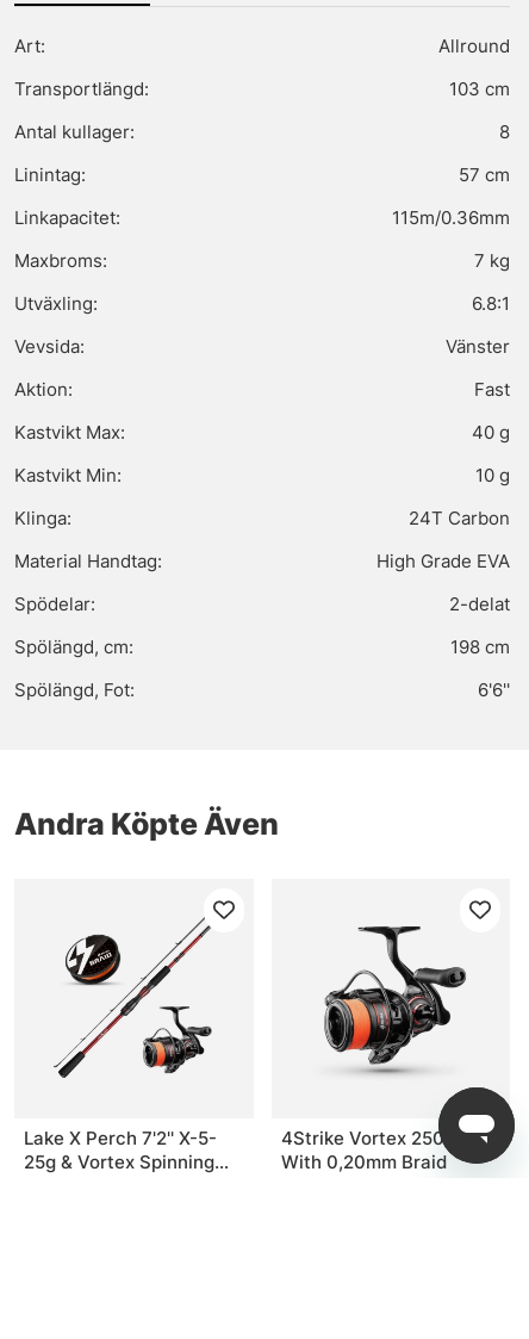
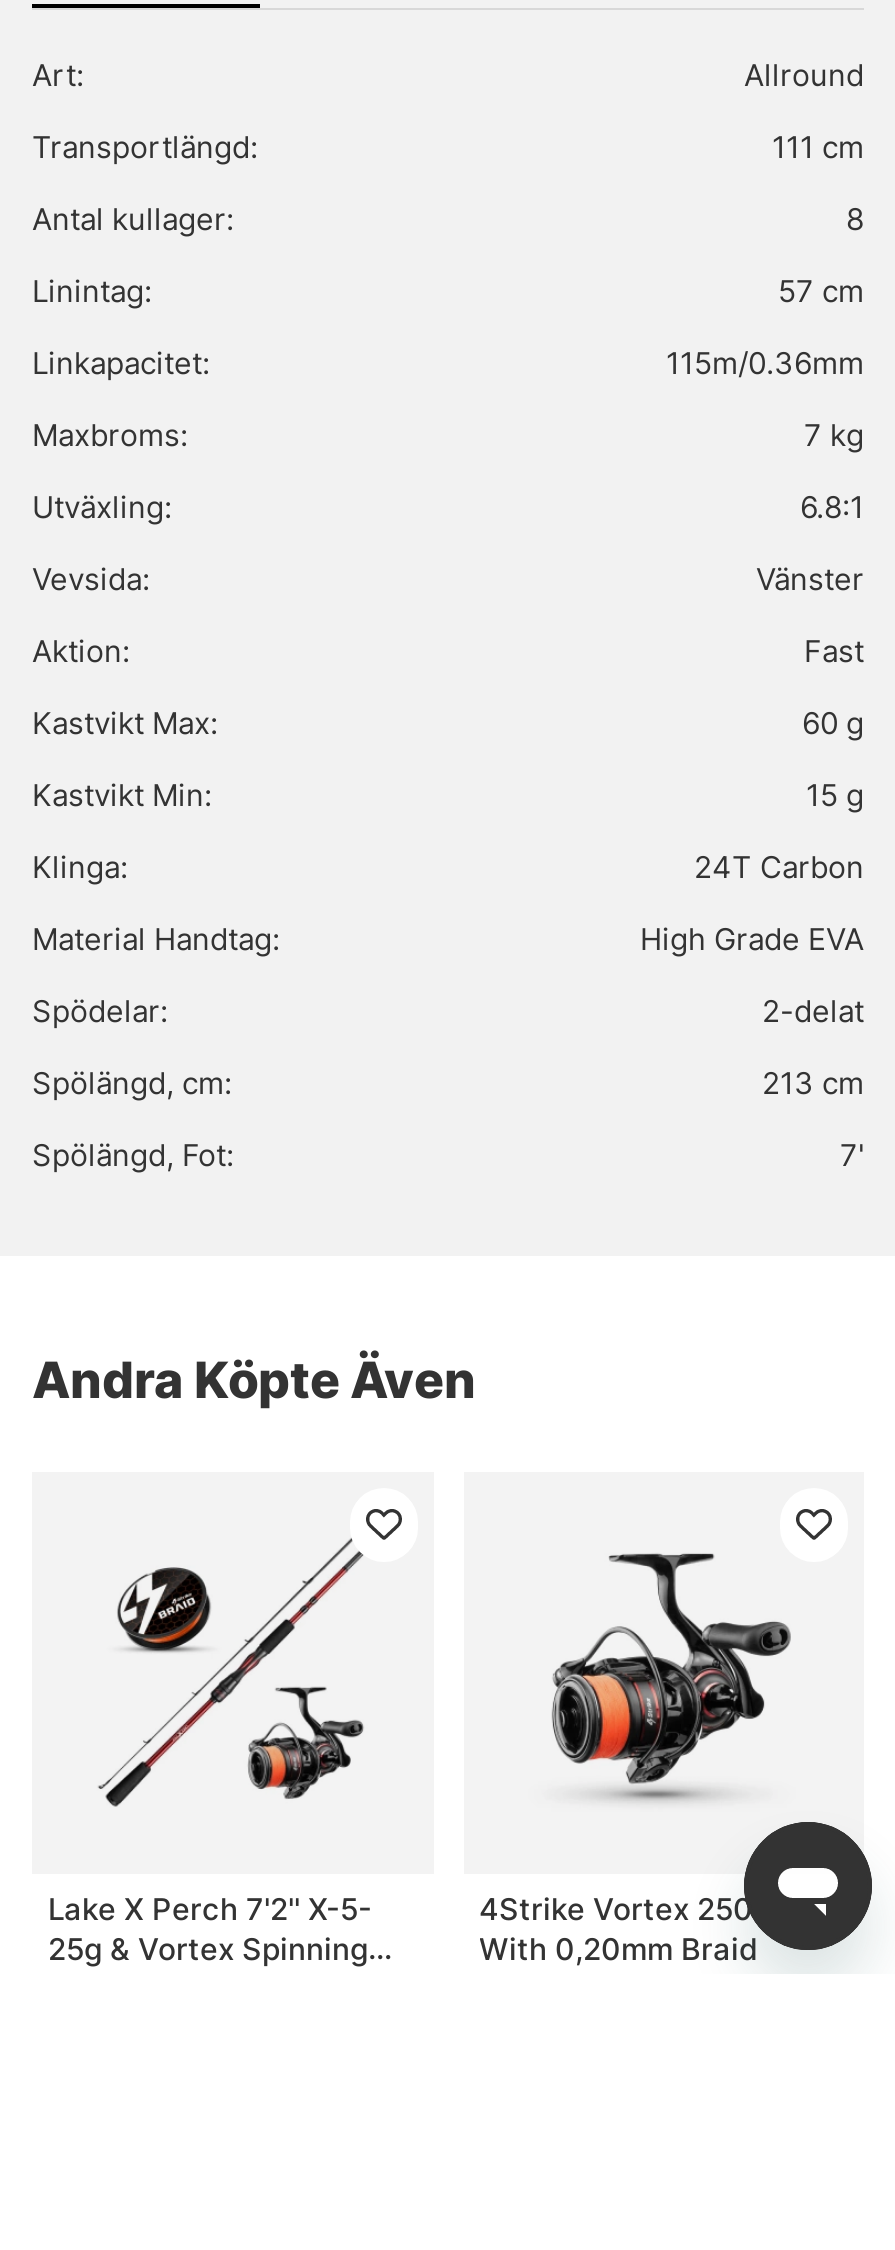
- 103 cm
+ 111 cm

- 40 g
+ 60 g

- 10 g
+ 15 g

- 198 cm
+ 213 cm

- 6'6''
+ 7'
